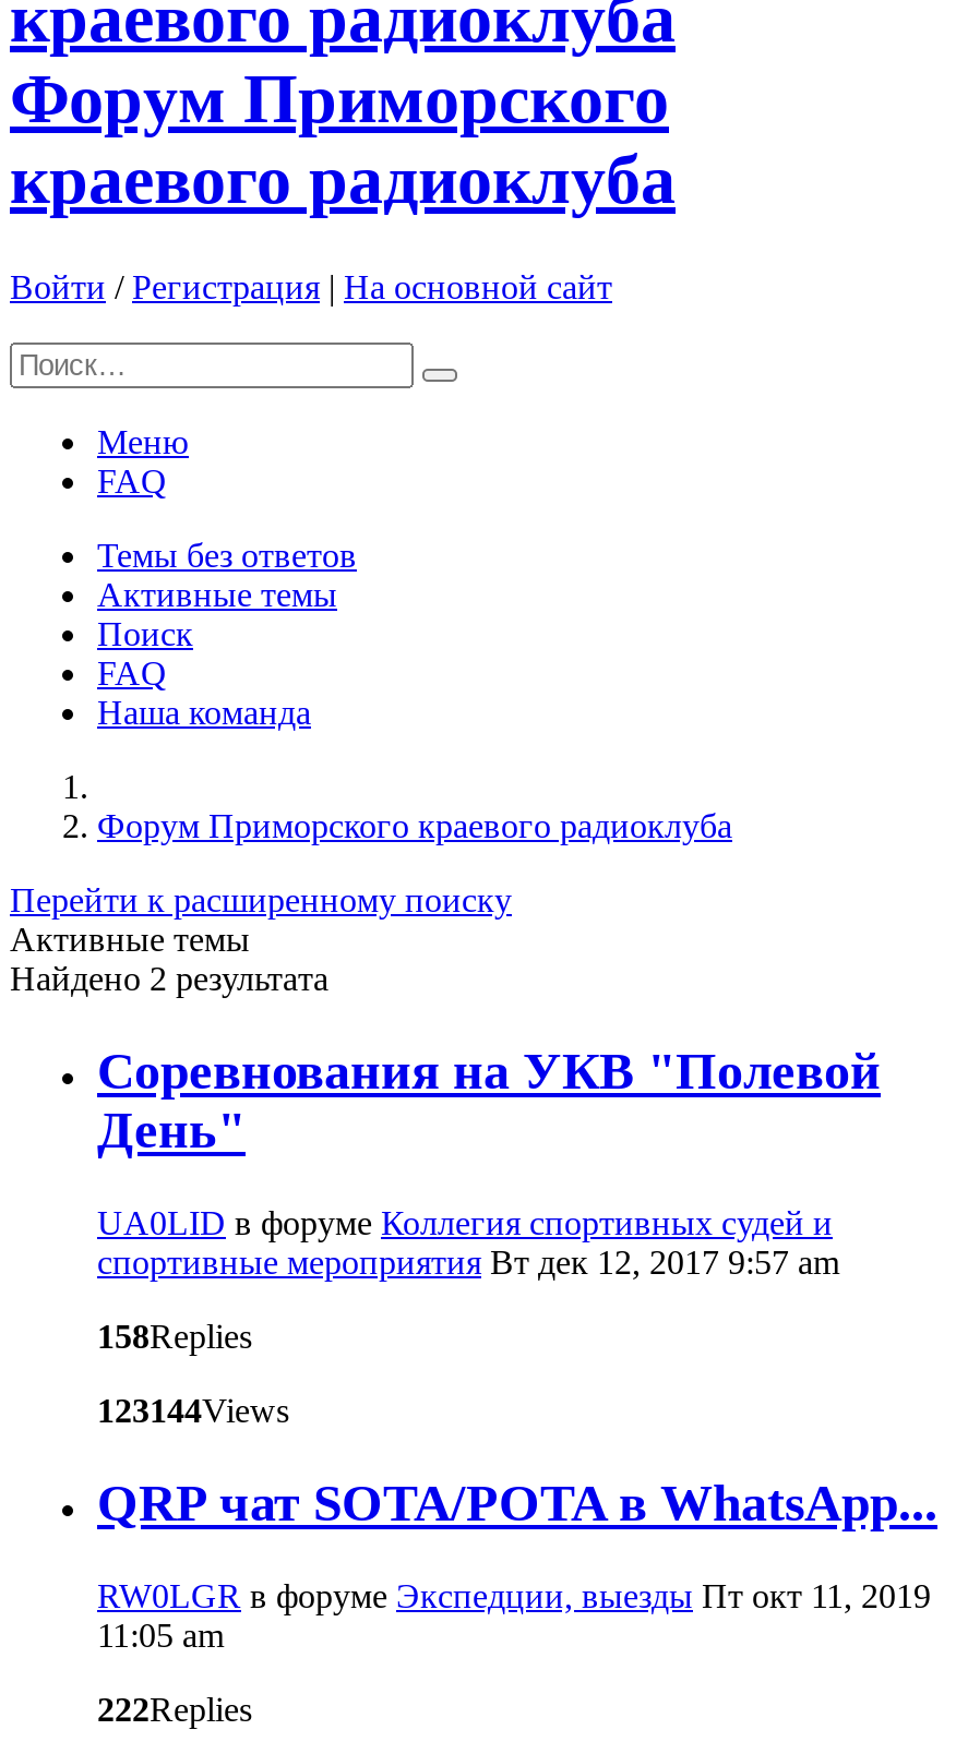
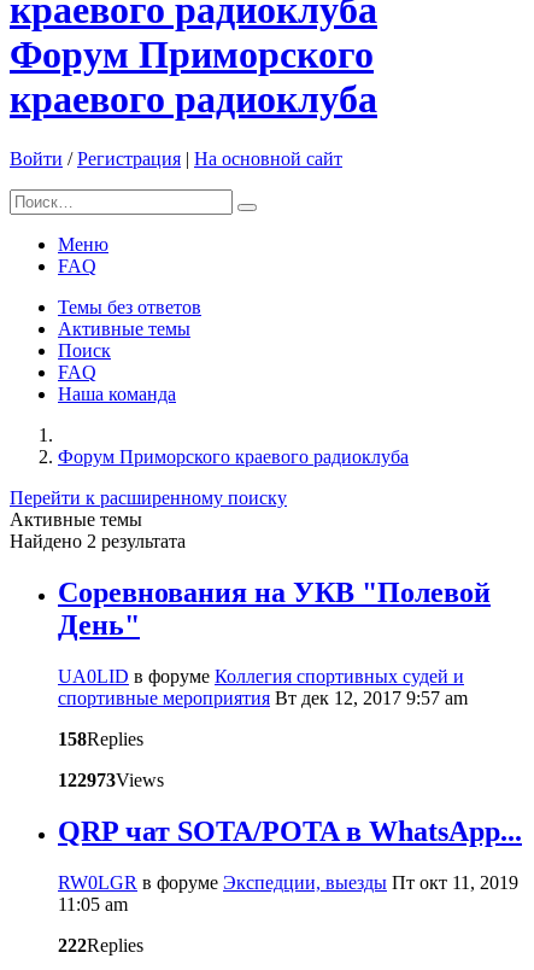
- 123144Views
+ 122973Views
